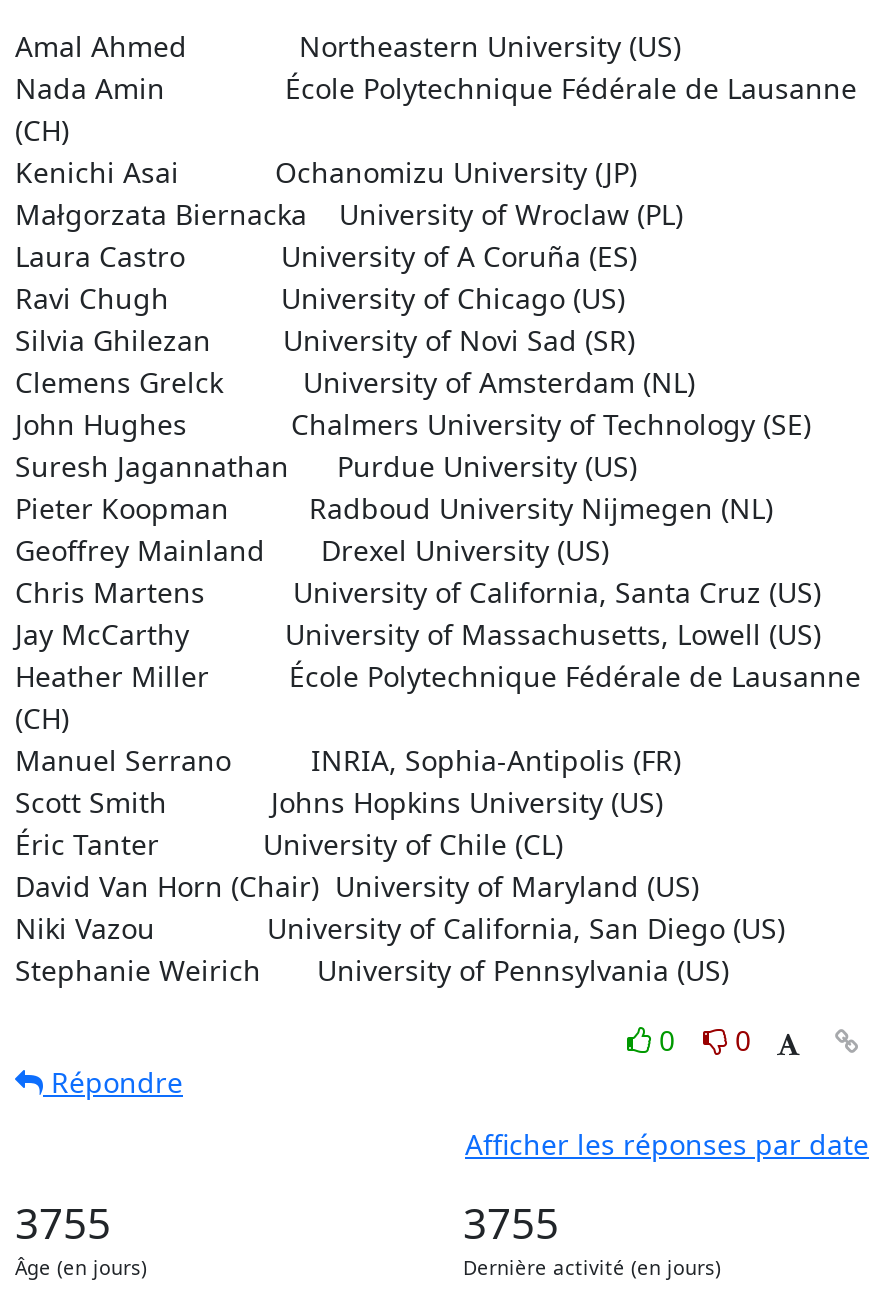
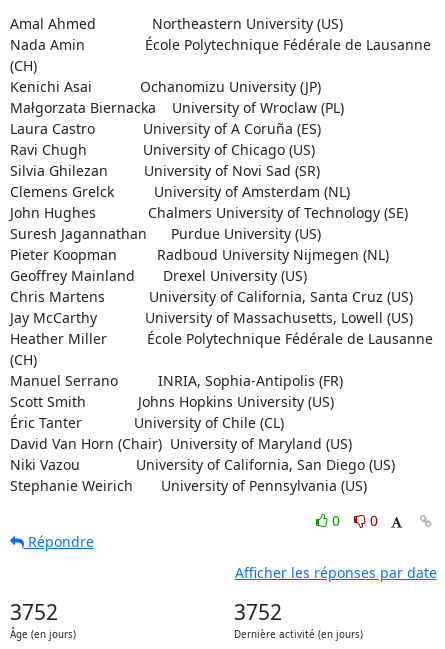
- 3755
+ 3752

- 3755
+ 3752
